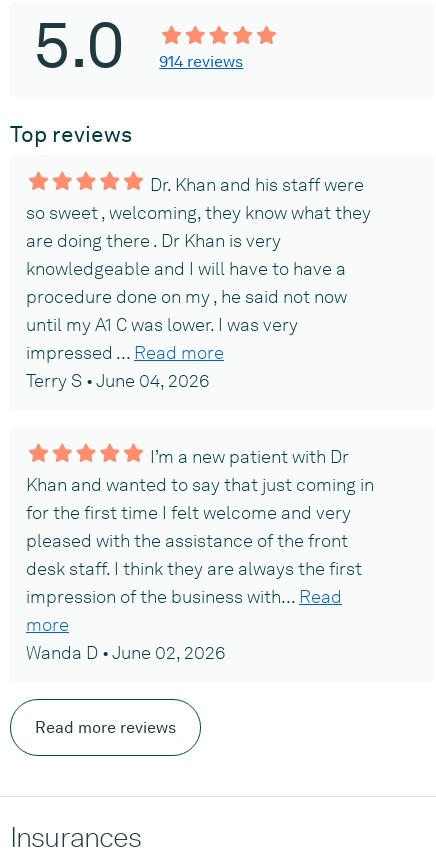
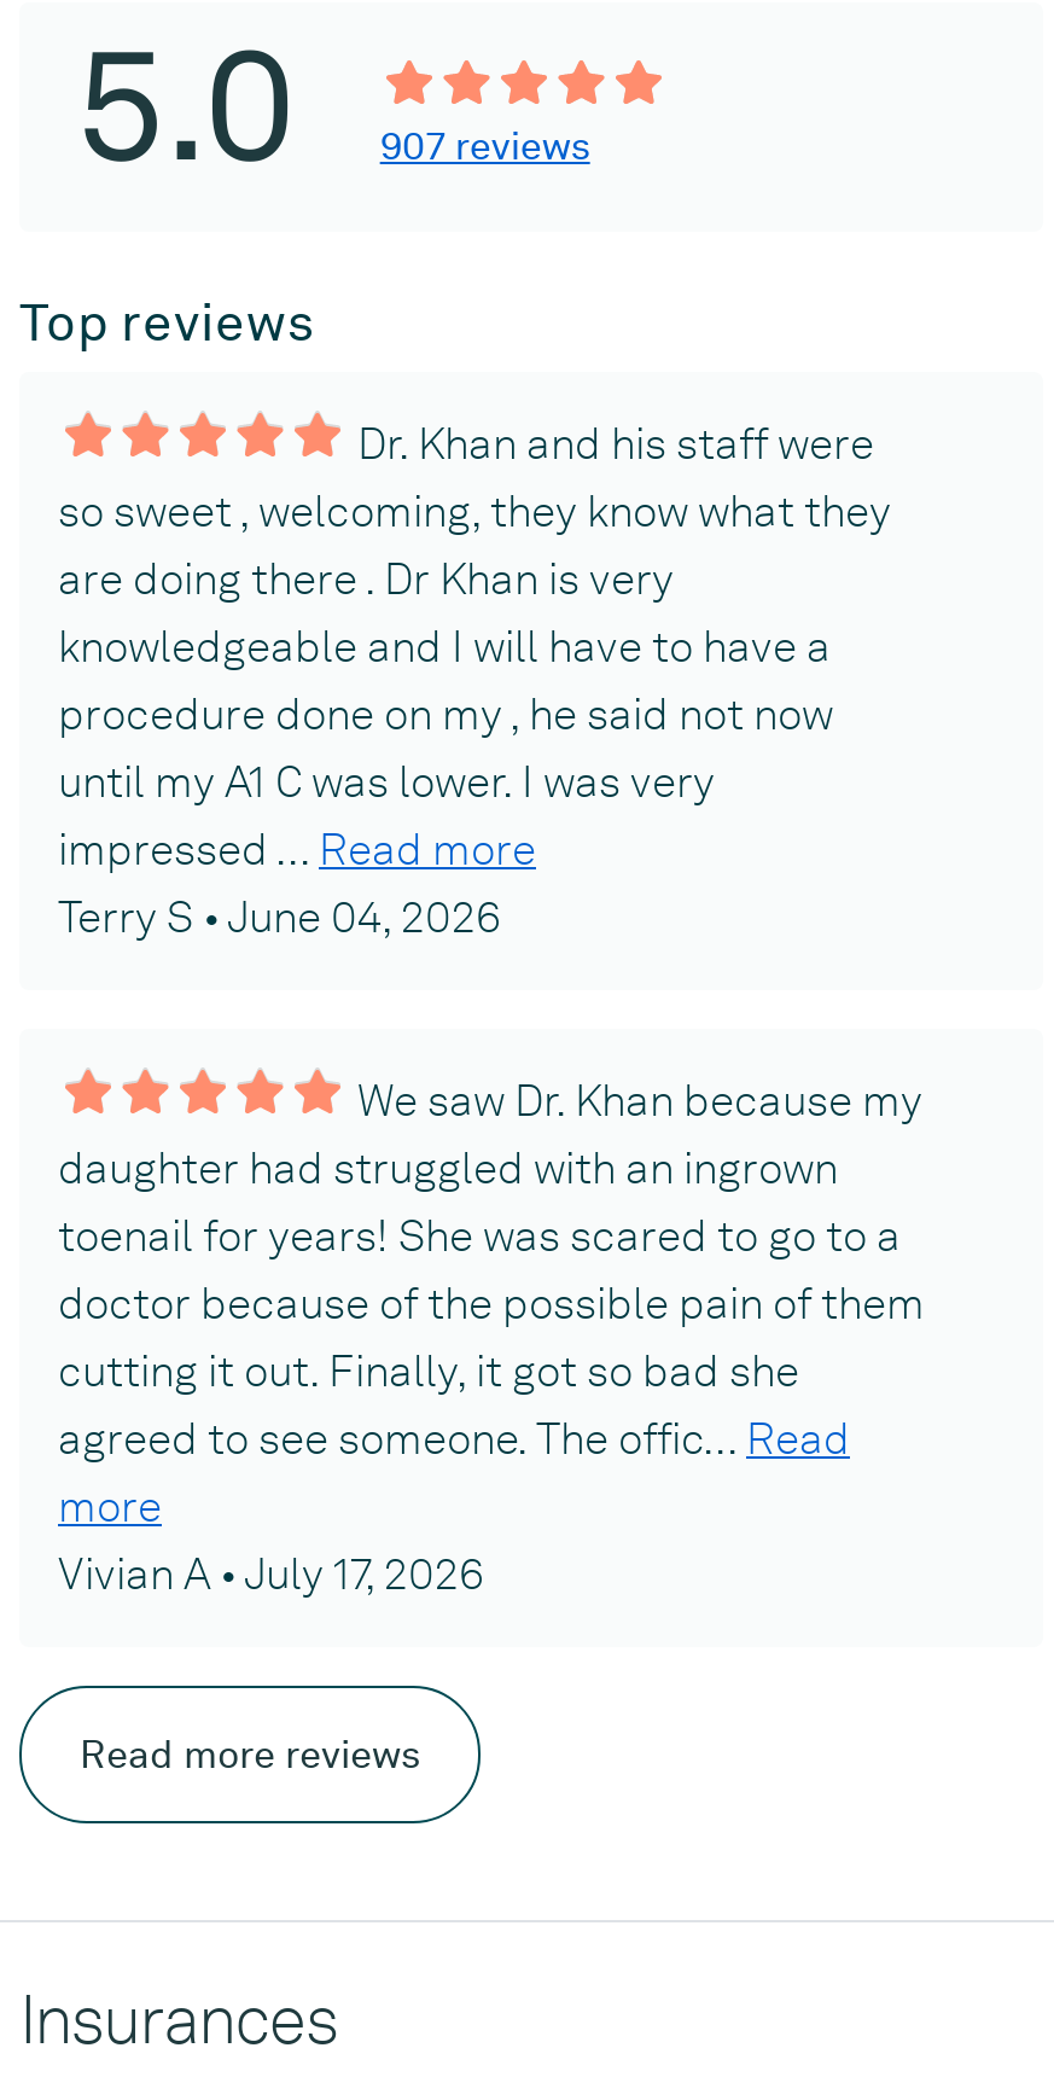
- 5.0 914 reviews
+ 5.0 907 reviews

- I’m a new patient with Dr
- Khan and wanted to say that just coming in
- for the first time I felt welcome and very
- pleased with the assistance of the front
- desk staff. I think they are always the first
- impression of the business with... Read
+ We saw Dr. Khan because my
+ daughter had struggled with an ingrown
+ toenail for years! She was scared to go to a
+ doctor because of the possible pain of them
+ cutting it out. Finally, it got so bad she
+ agreed to see someone. The offic... Read

- Wanda D • June 02, 2026
+ Vivian A • July 17, 2026
